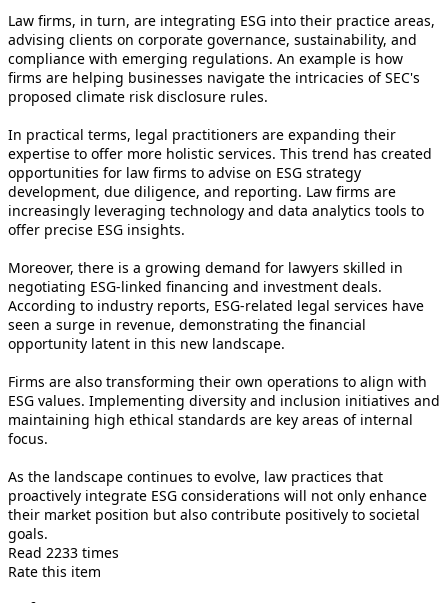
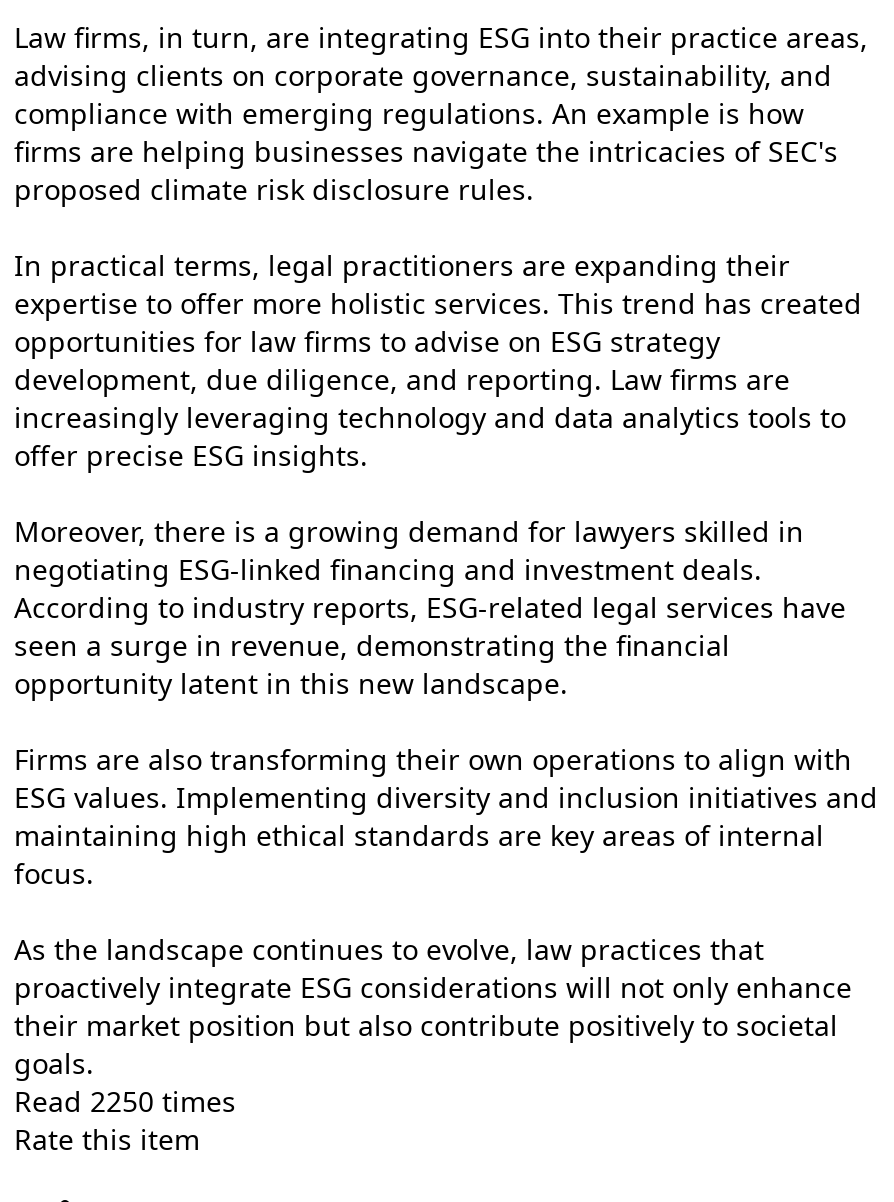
- Read 2233 times
+ Read 2250 times
